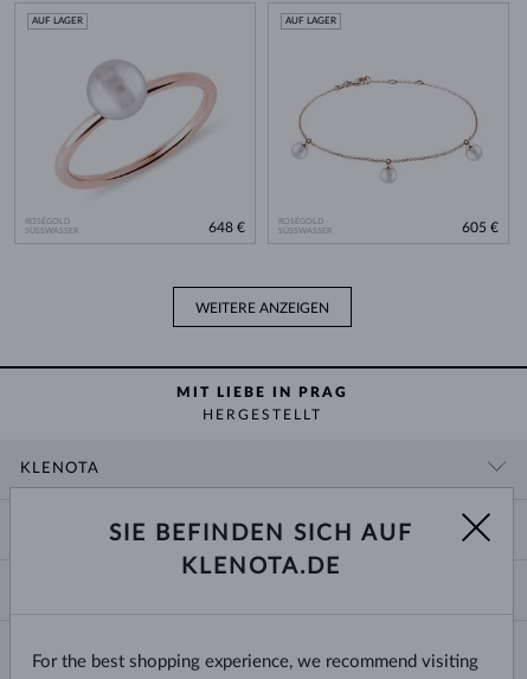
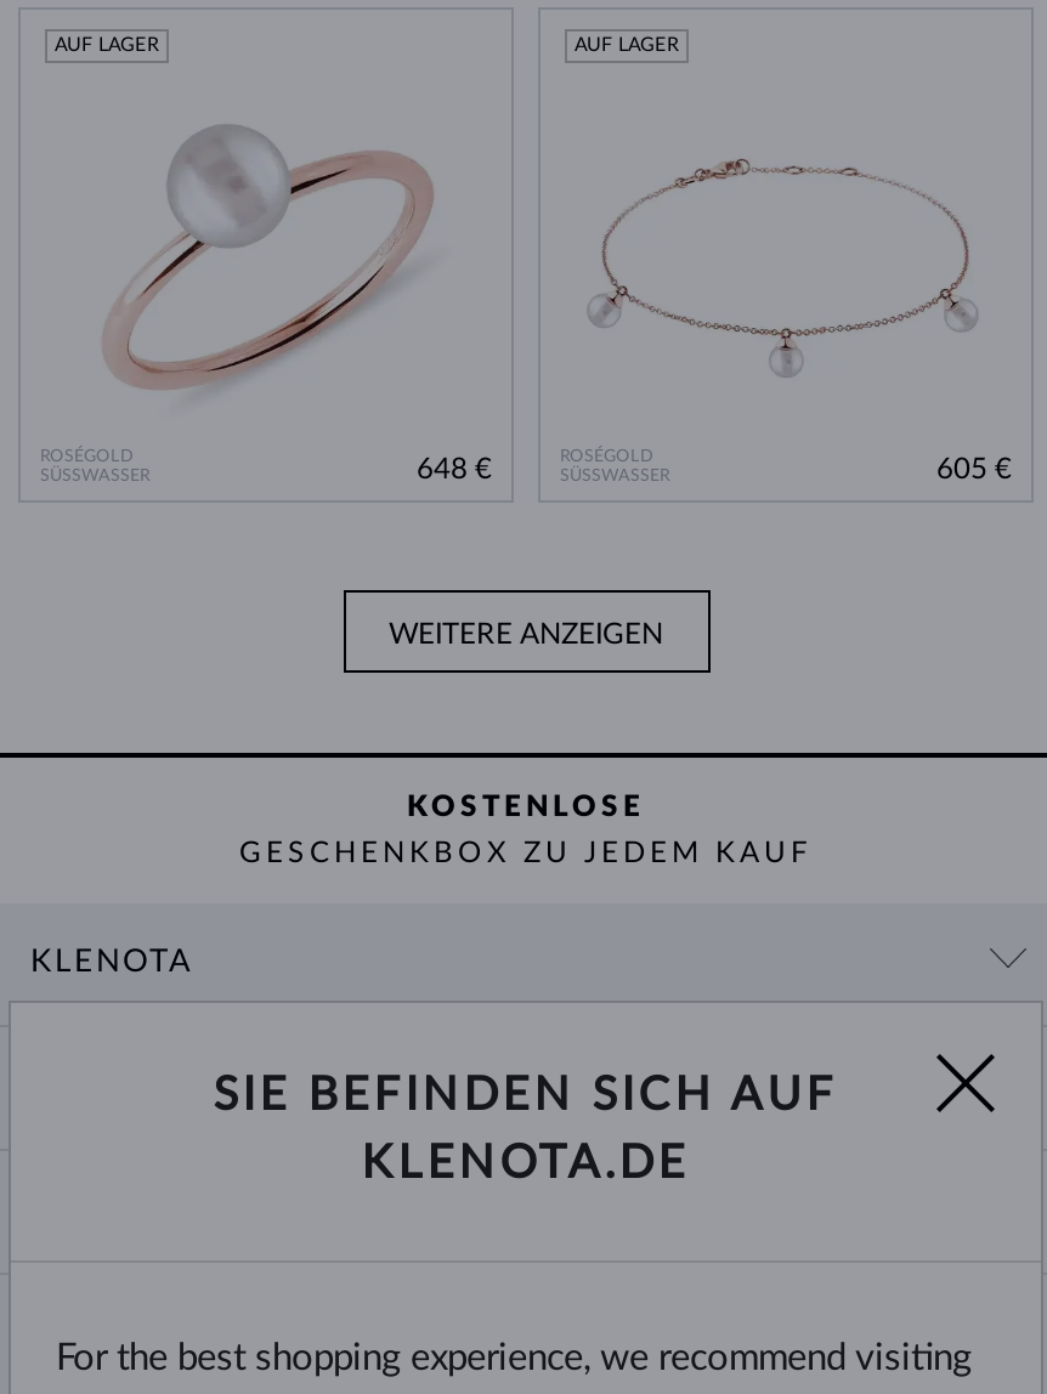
- MIT LIEBE IN PRAG
+ KOSTENLOSE

- HERGESTELLT
+ GESCHENKBOX ZU JEDEM KAUF
